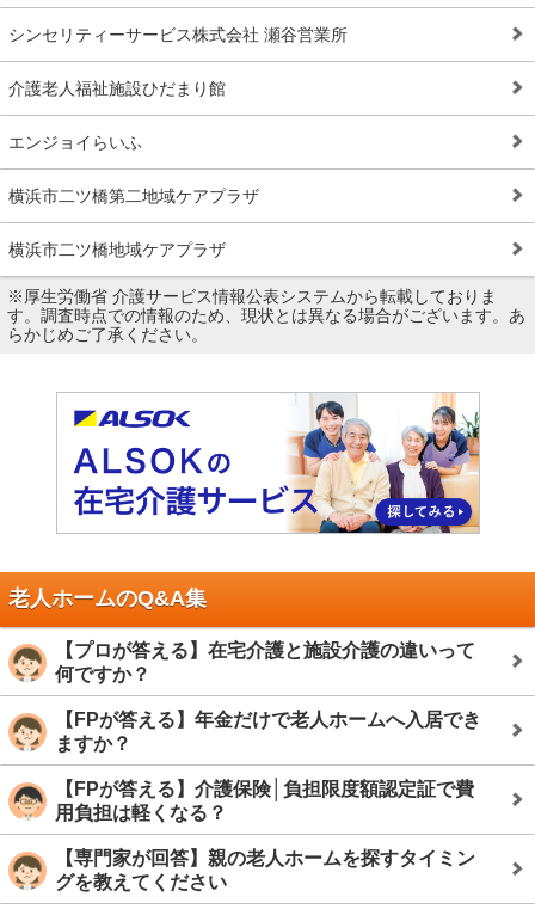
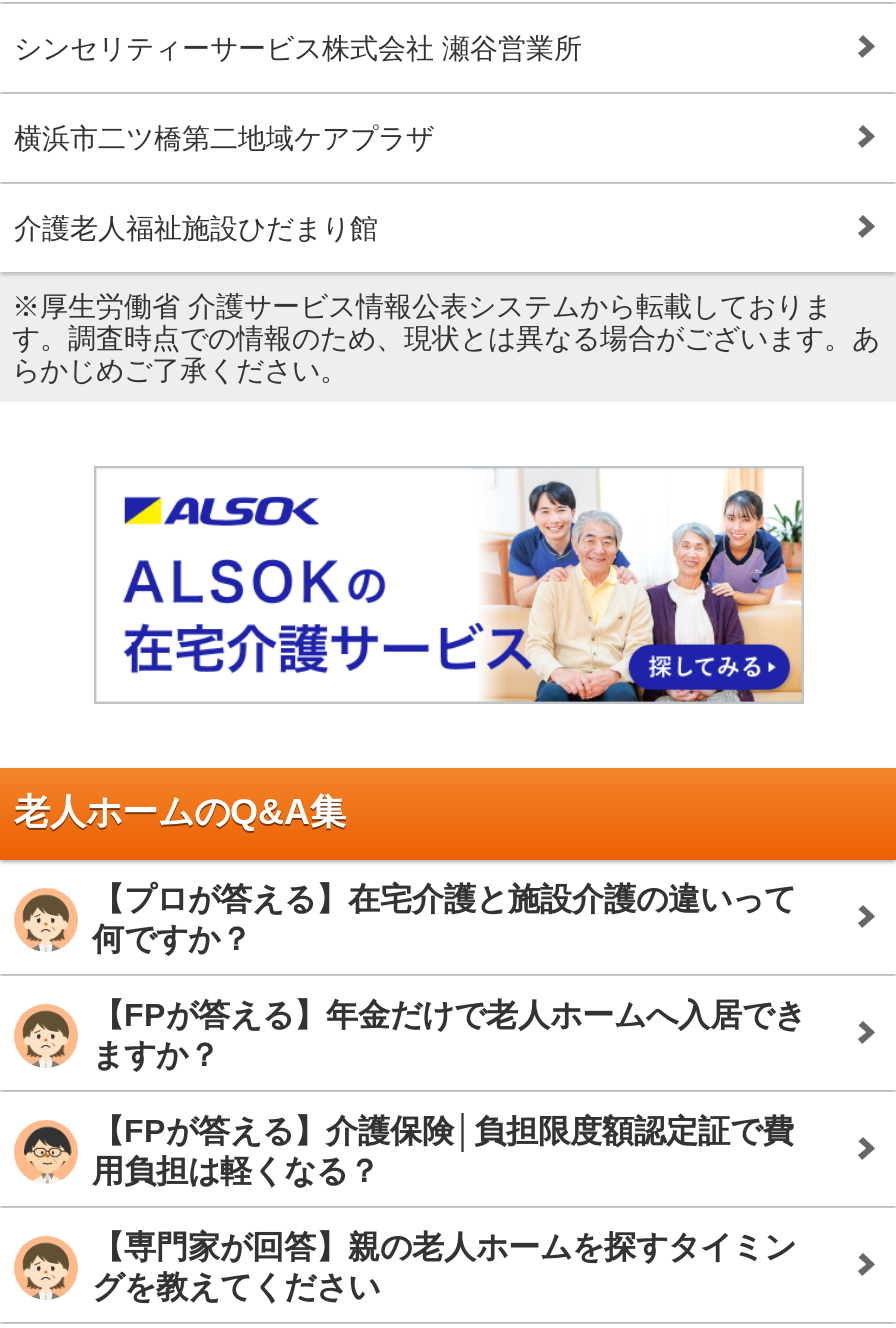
moved down: 介護老人福祉施設ひだまり館

- エンジョイらいふ
- 横浜市二ツ橋地域ケアプラザ

moved up: 横浜市二ツ橋第二地域ケアプラザ
